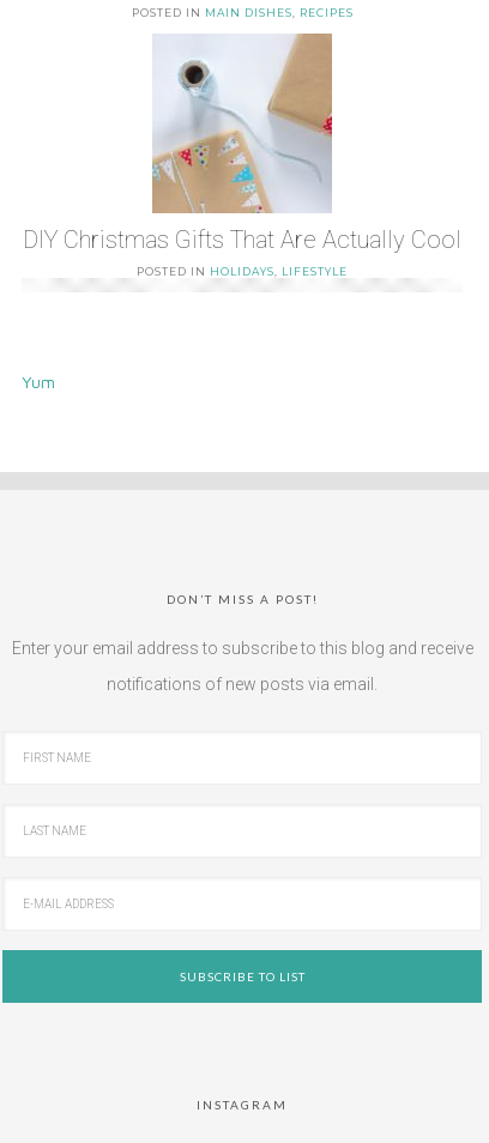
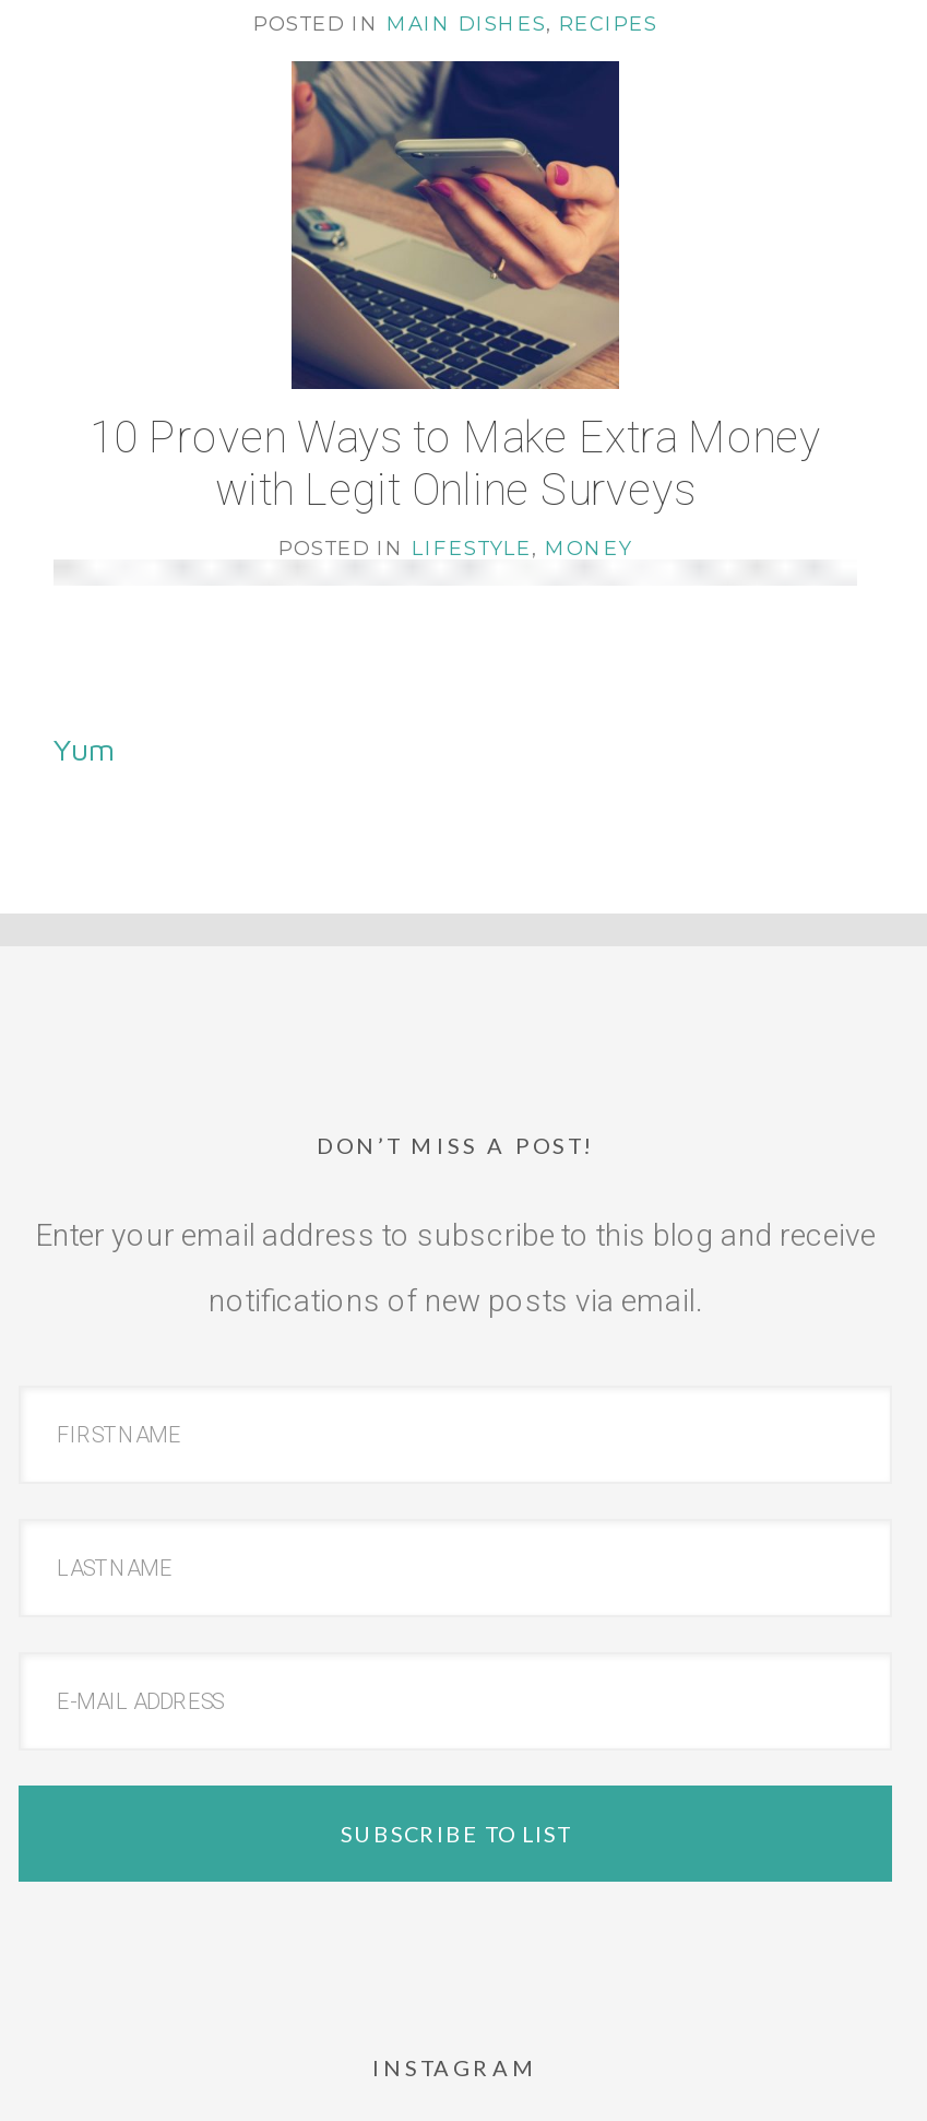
- [image]
- DIY Christmas Gifts That Are Actually Cool
- POSTED IN HOLIDAYS, LIFESTYLE
+ [image]
+ 10 Proven Ways to Make Extra Money
+ with Legit Online Surveys
+ POSTED IN LIFESTYLE, MONEY
